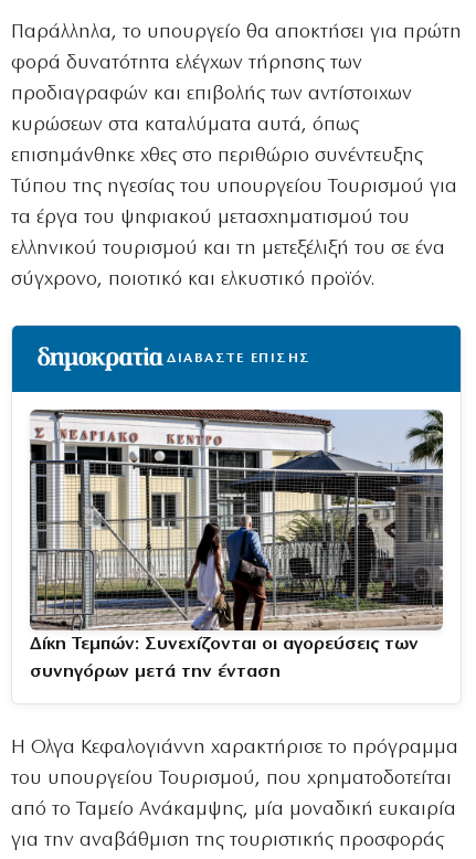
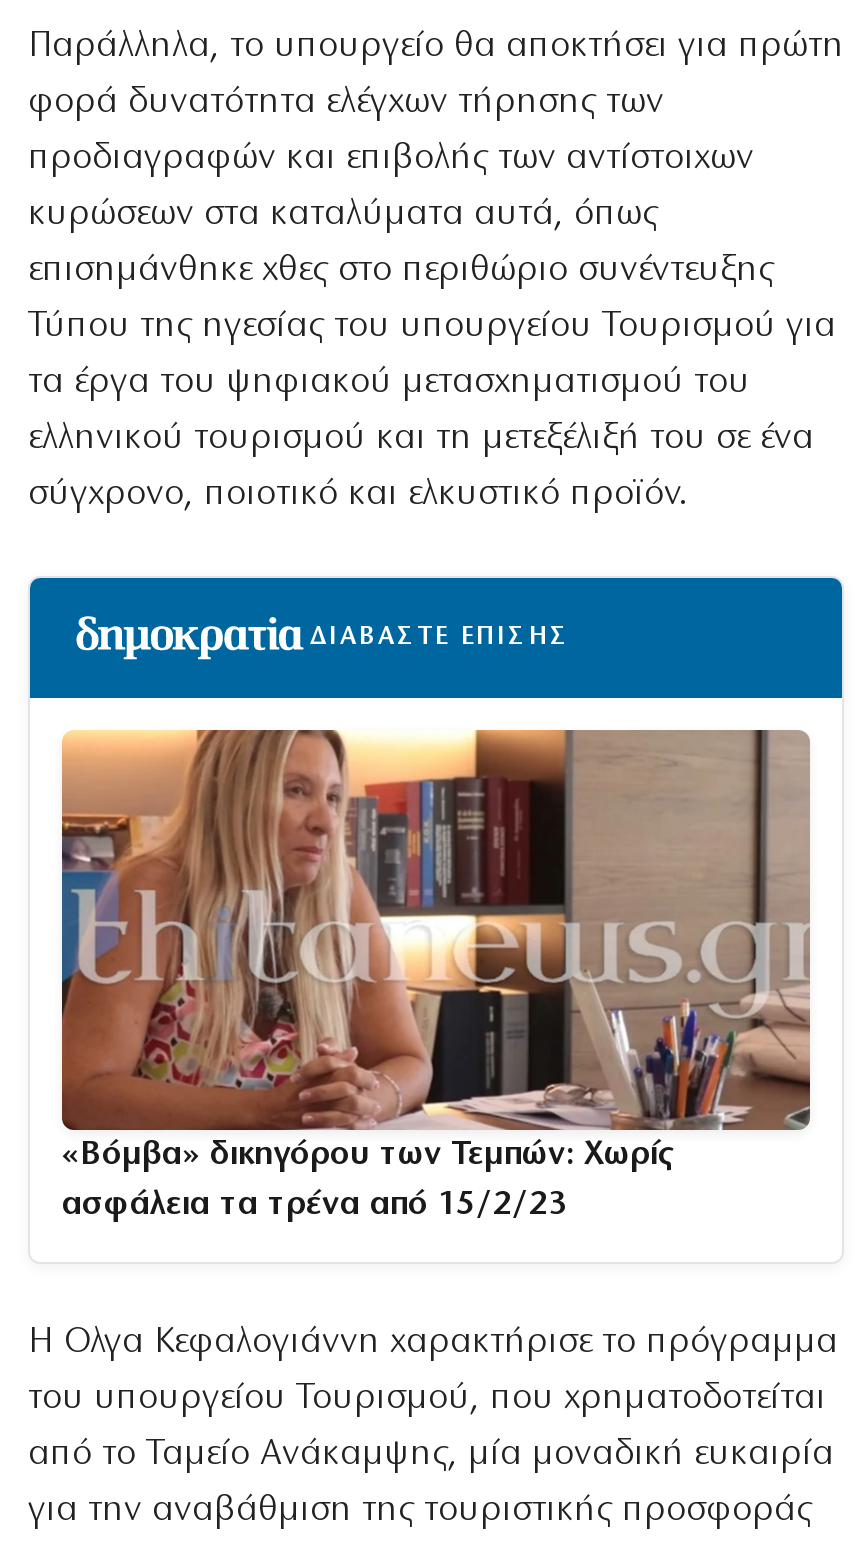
- [image]
- Δίκη Τεμπών: Συνεχίζονται οι αγορεύσεις των
+ [image]
+ «Βόμβα» δικηγόρου των Τεμπών: Χωρίς

- συνηγόρων μετά την ένταση
+ ασφάλεια τα τρένα από 15/2/23
